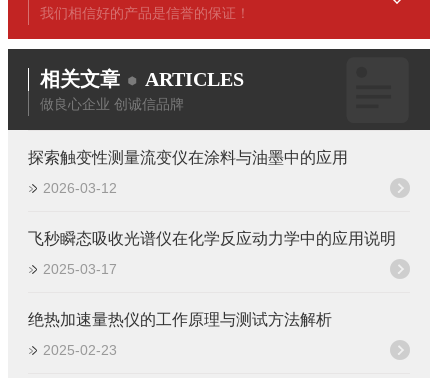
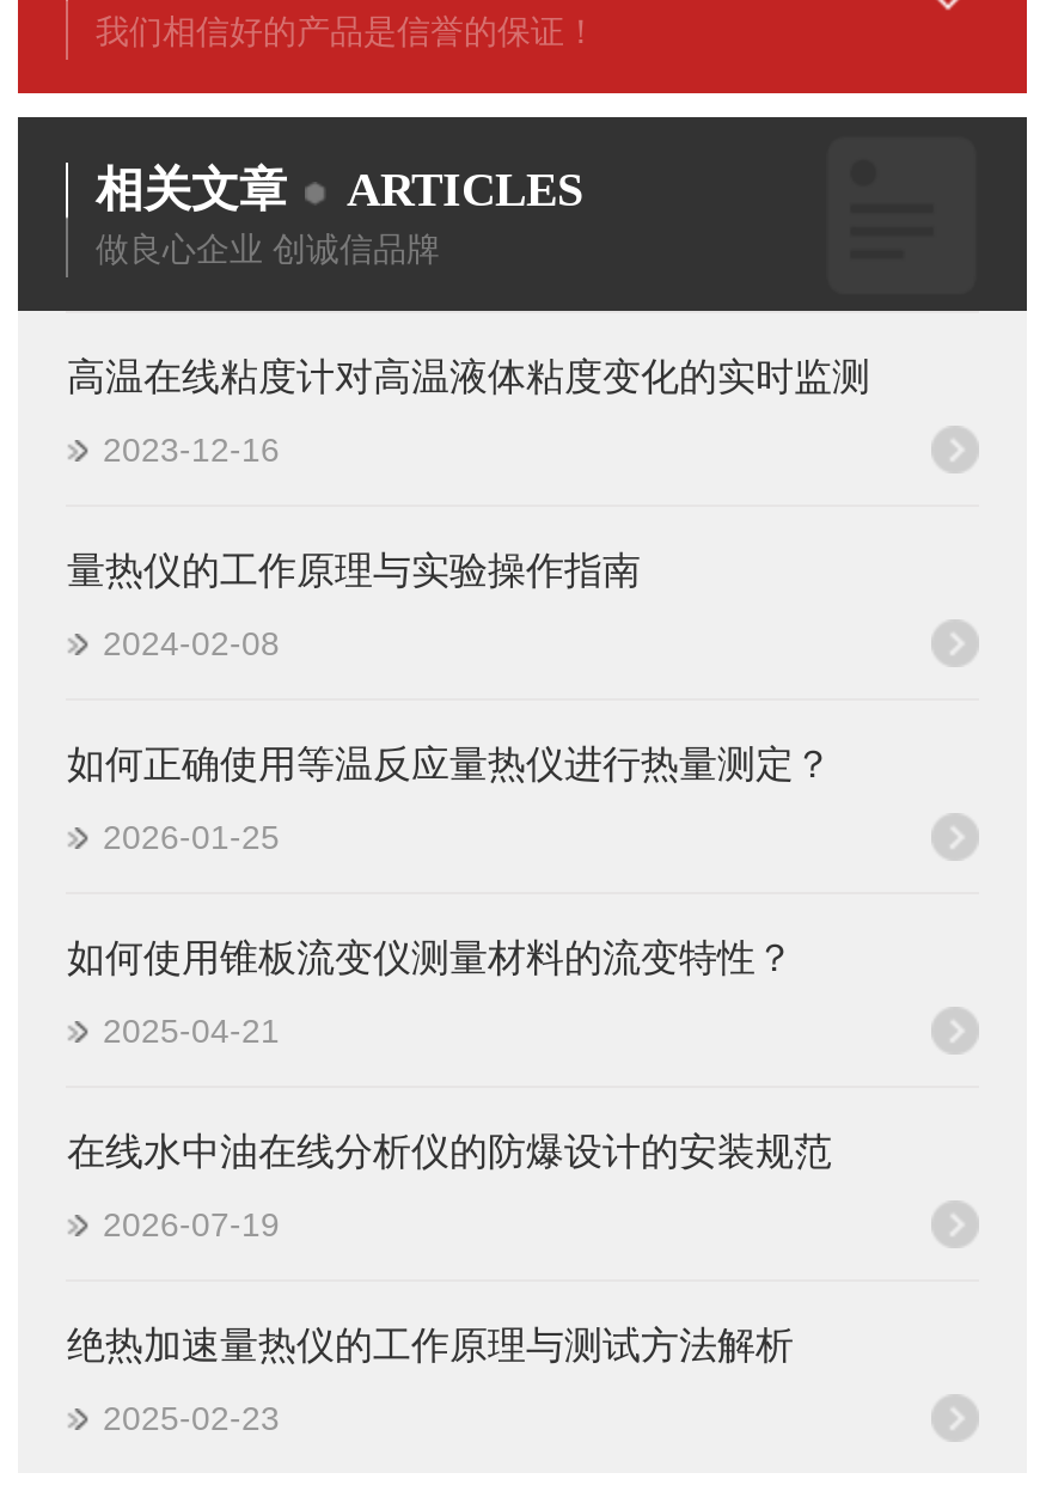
- 探索触变性测量流变仪在涂料与油墨中的应用
- 2026-03-12
- 飞秒瞬态吸收光谱仪在化学反应动力学中的应用说明
- 2025-03-17
+ 高温在线粘度计对高温液体粘度变化的实时监测
+ 2023-12-16
+ 量热仪的工作原理与实验操作指南
+ 2024-02-08
+ 如何正确使用等温反应量热仪进行热量测定？
+ 2026-01-25
+ 如何使用锥板流变仪测量材料的流变特性？
+ 2025-04-21
+ 在线水中油在线分析仪的防爆设计的安装规范
+ 2026-07-19
